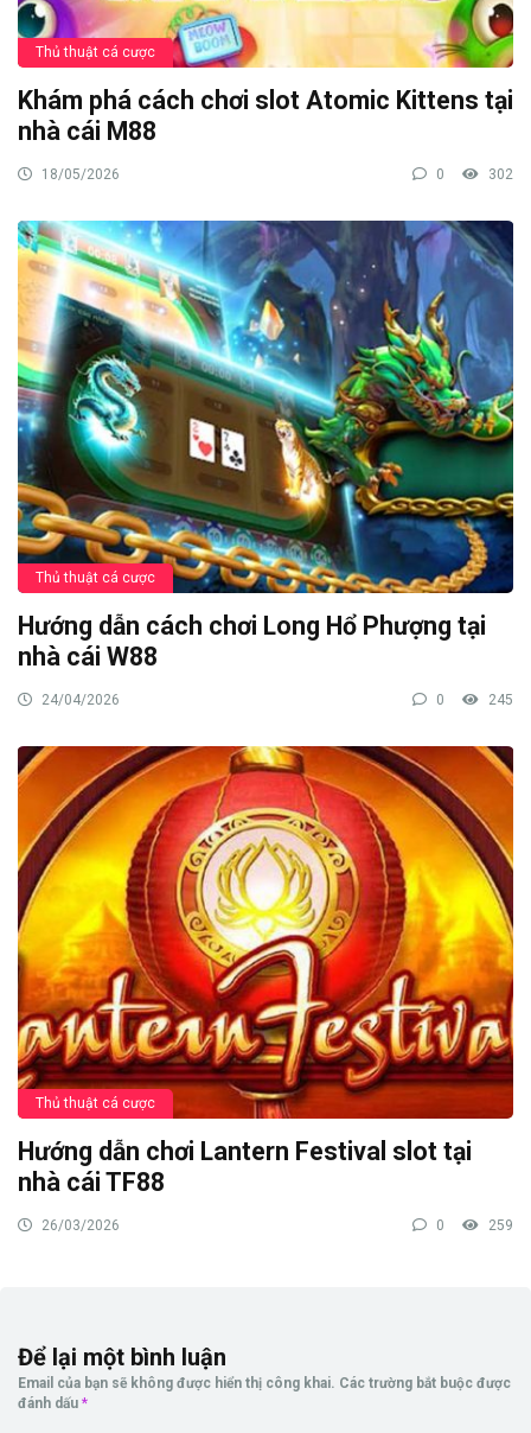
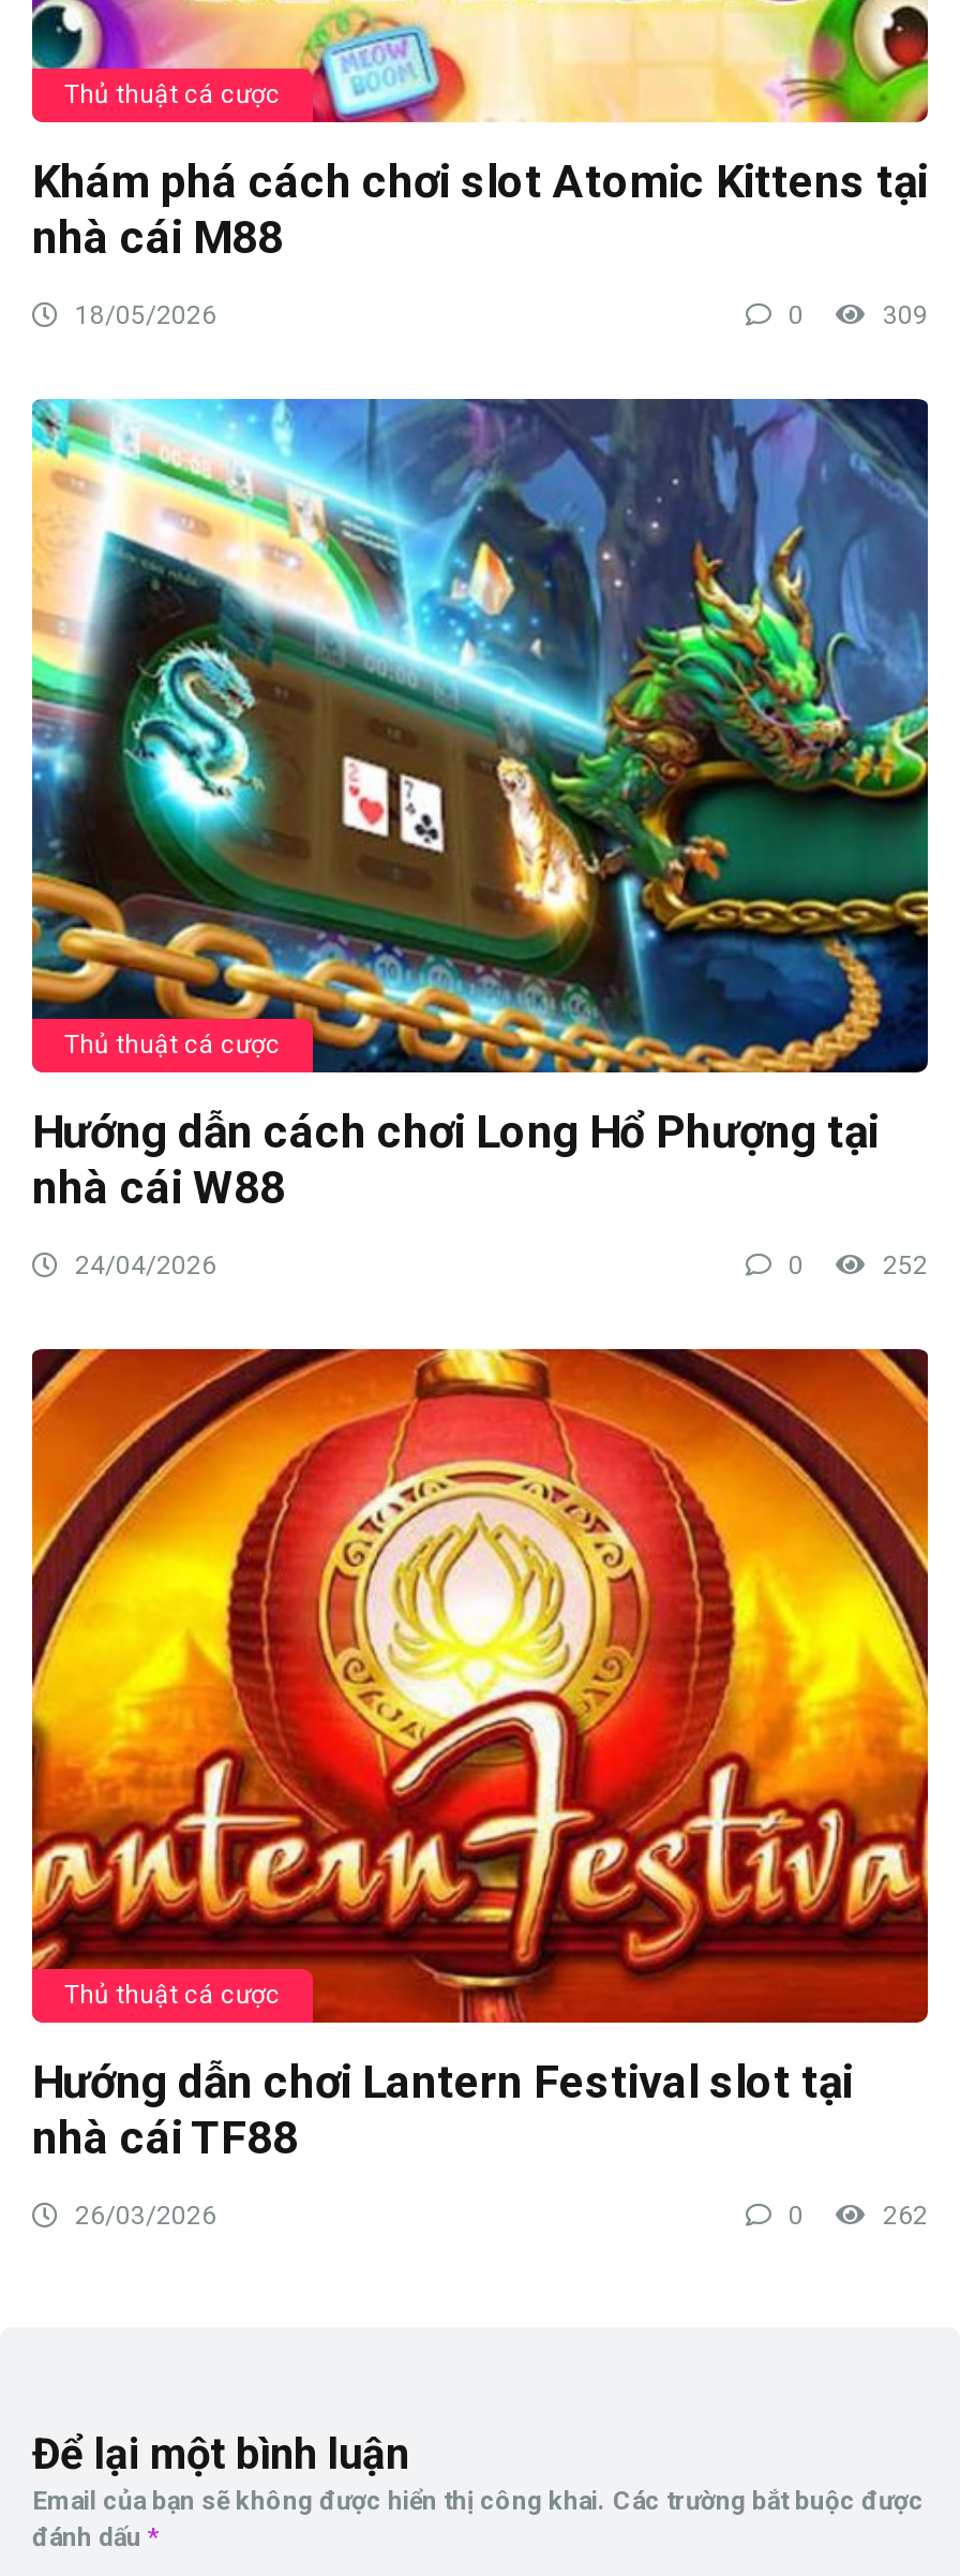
- 302
+ 309

- 245
+ 252

- 259
+ 262
